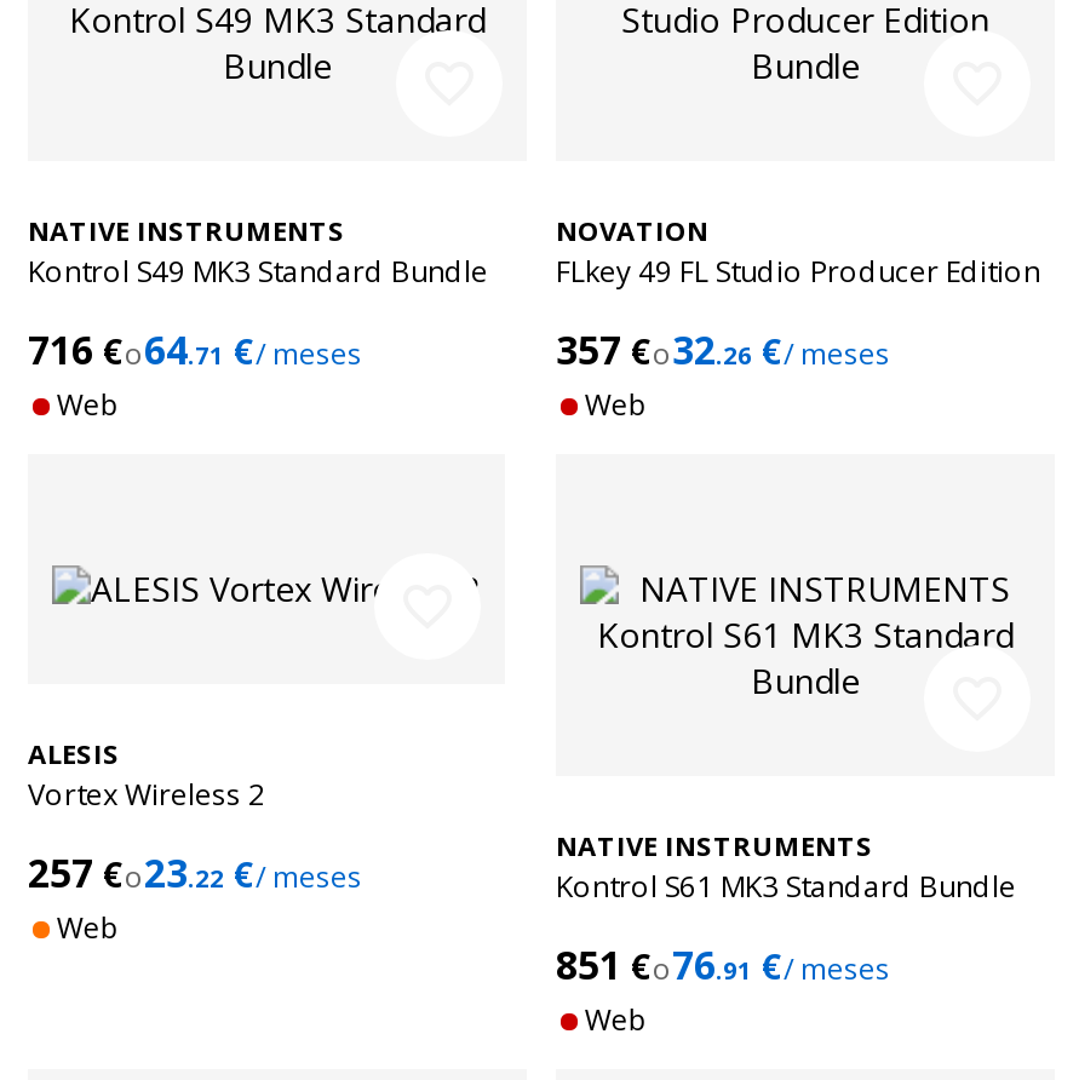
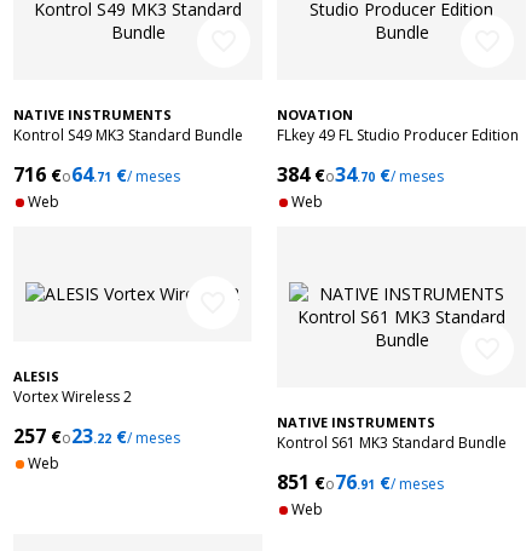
- 357 €o32.26 €/ meses
+ 384 €o34.70 €/ meses
